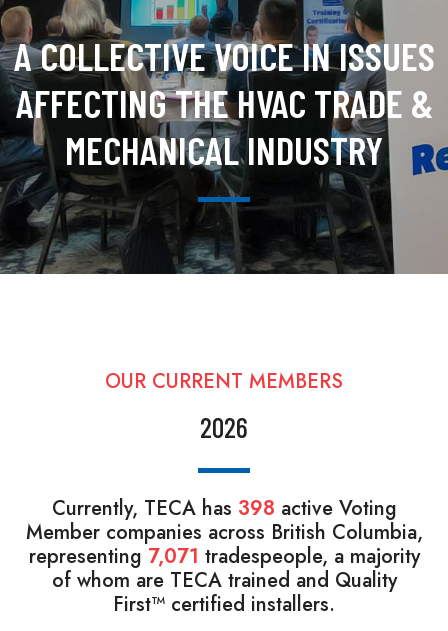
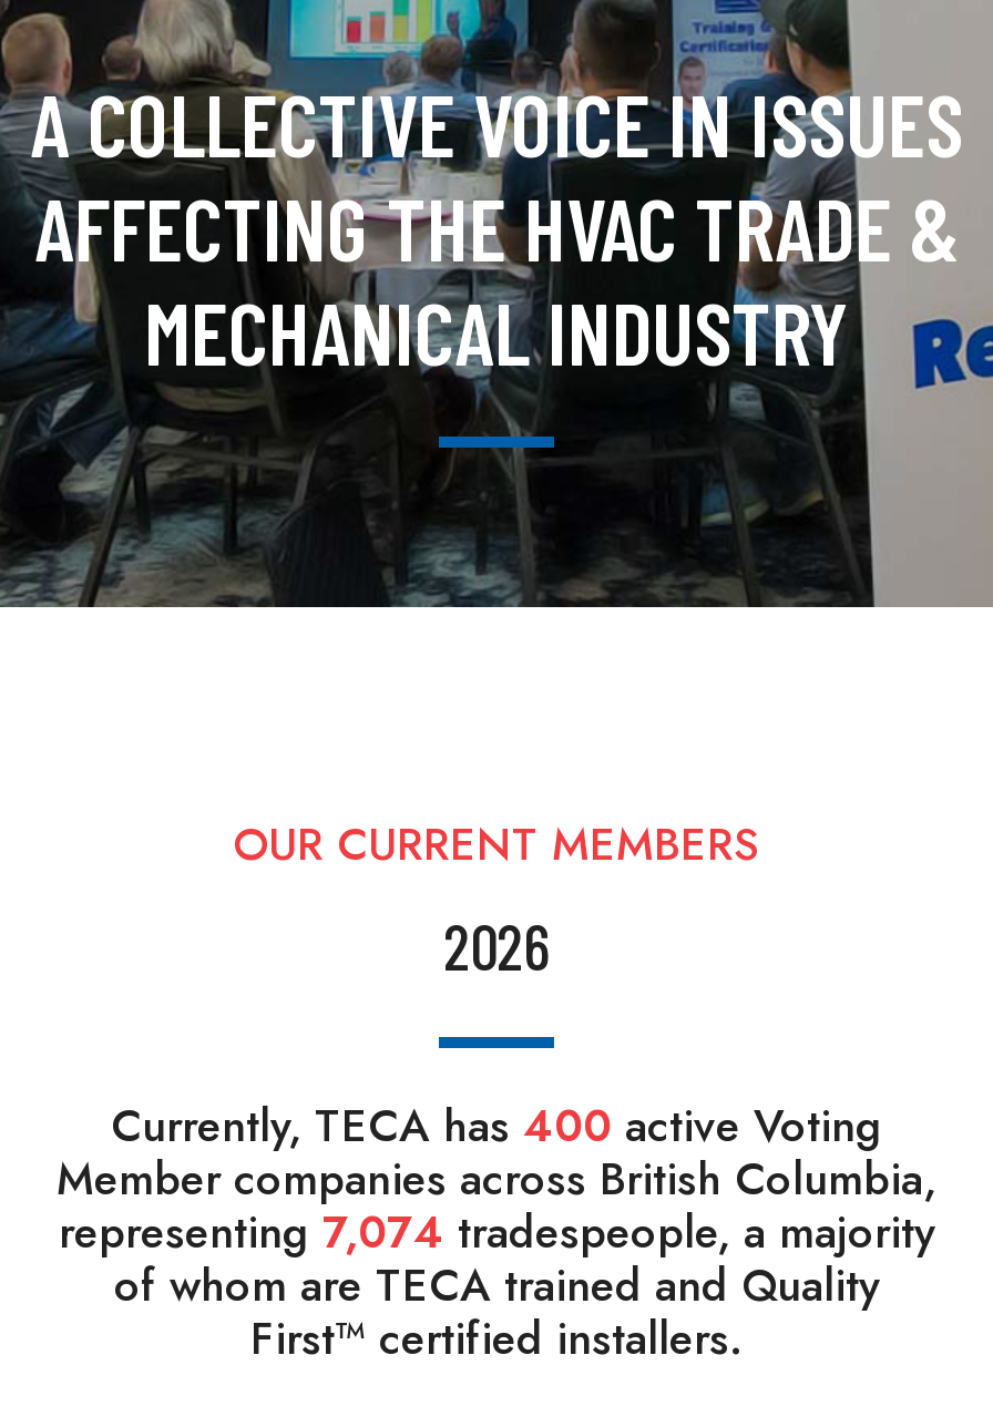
- Currently, TECA has 398 active Voting
+ Currently, TECA has 400 active Voting

- representing 7,071 tradespeople, a majority
+ representing 7,074 tradespeople, a majority
